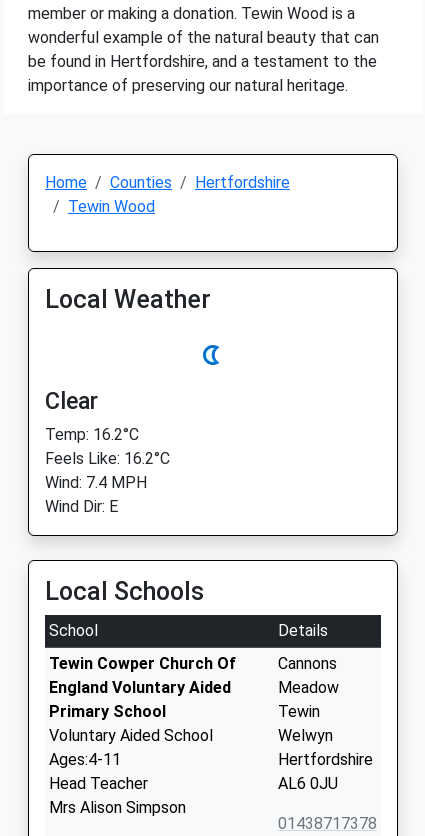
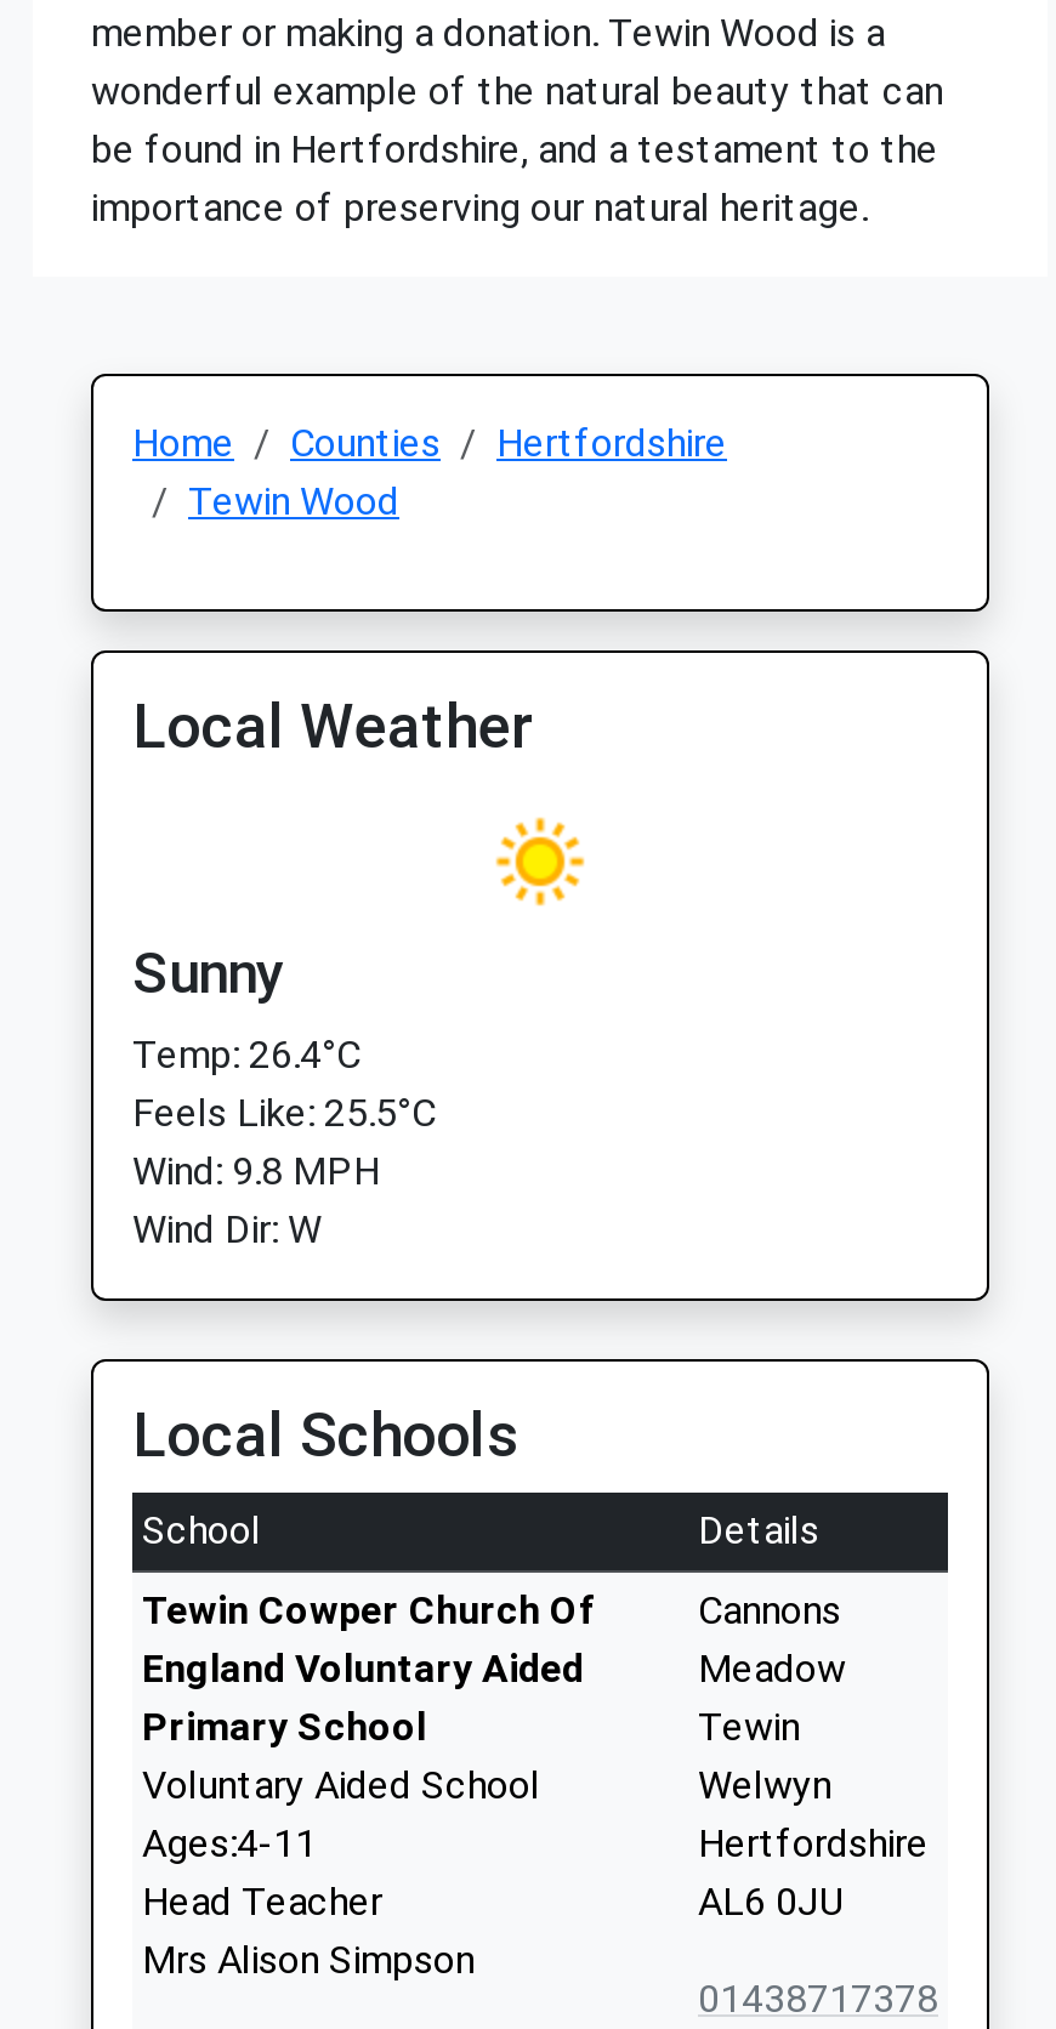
- [image]
- Clear
- Temp: 16.2°C
- Feels Like: 16.2°C
- Wind: 7.4 MPH
- Wind Dir: E
+ [image]
+ Sunny
+ Temp: 26.4°C
+ Feels Like: 25.5°C
+ Wind: 9.8 MPH
+ Wind Dir: W
